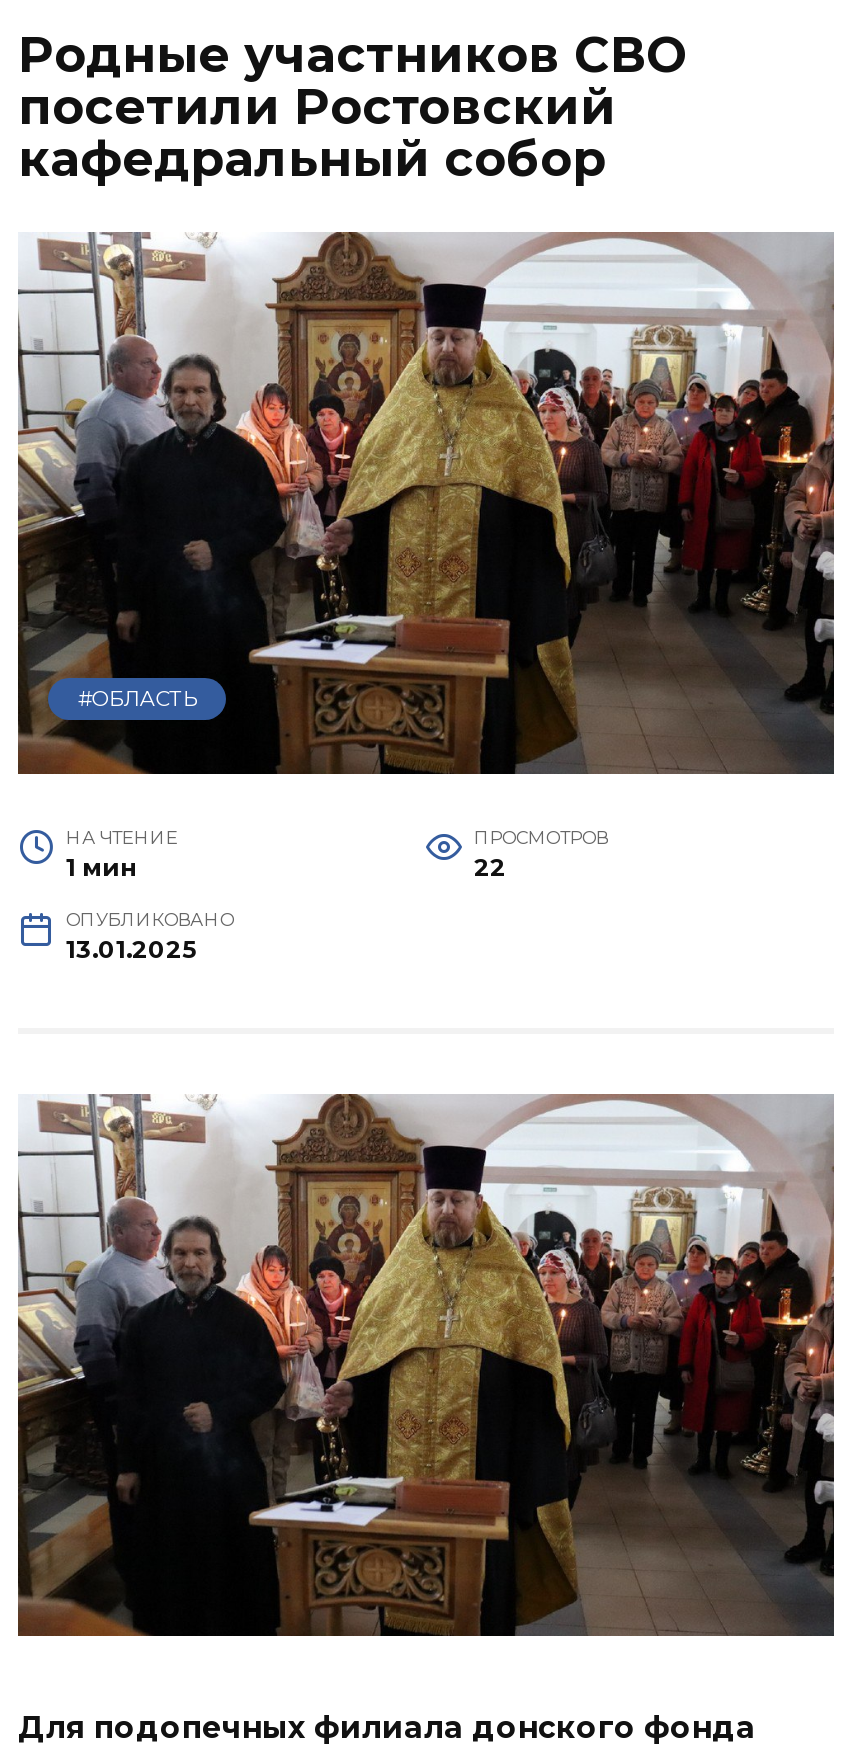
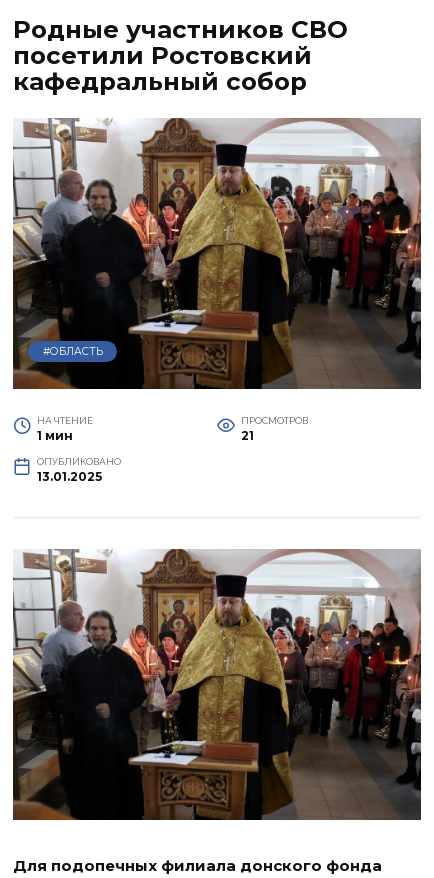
- 22
+ 21
